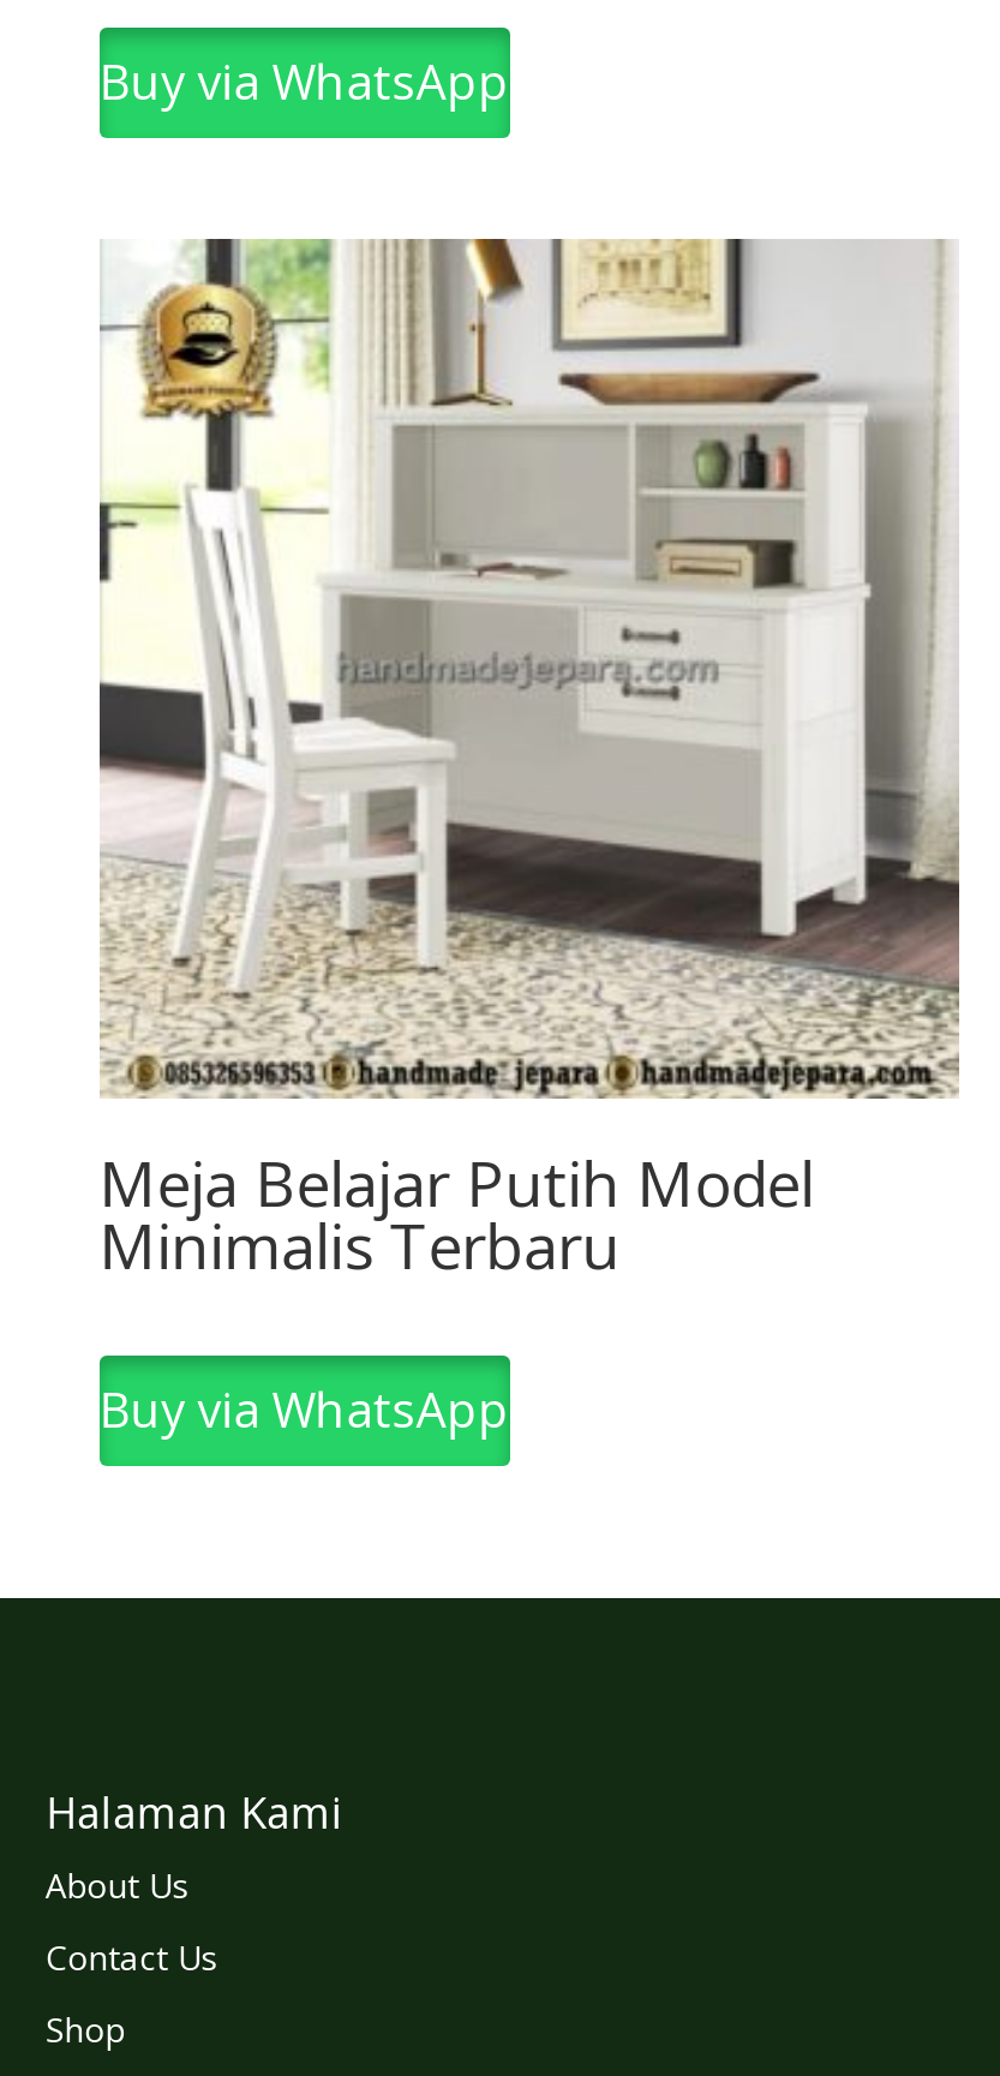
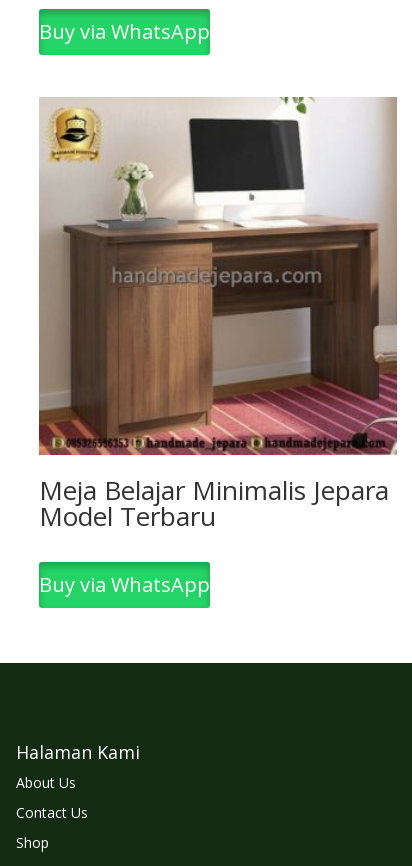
- [image]
- Meja Belajar Putih Model
+ [image]
+ Meja Belajar Minimalis Jepara

- Minimalis Terbaru
+ Model Terbaru
